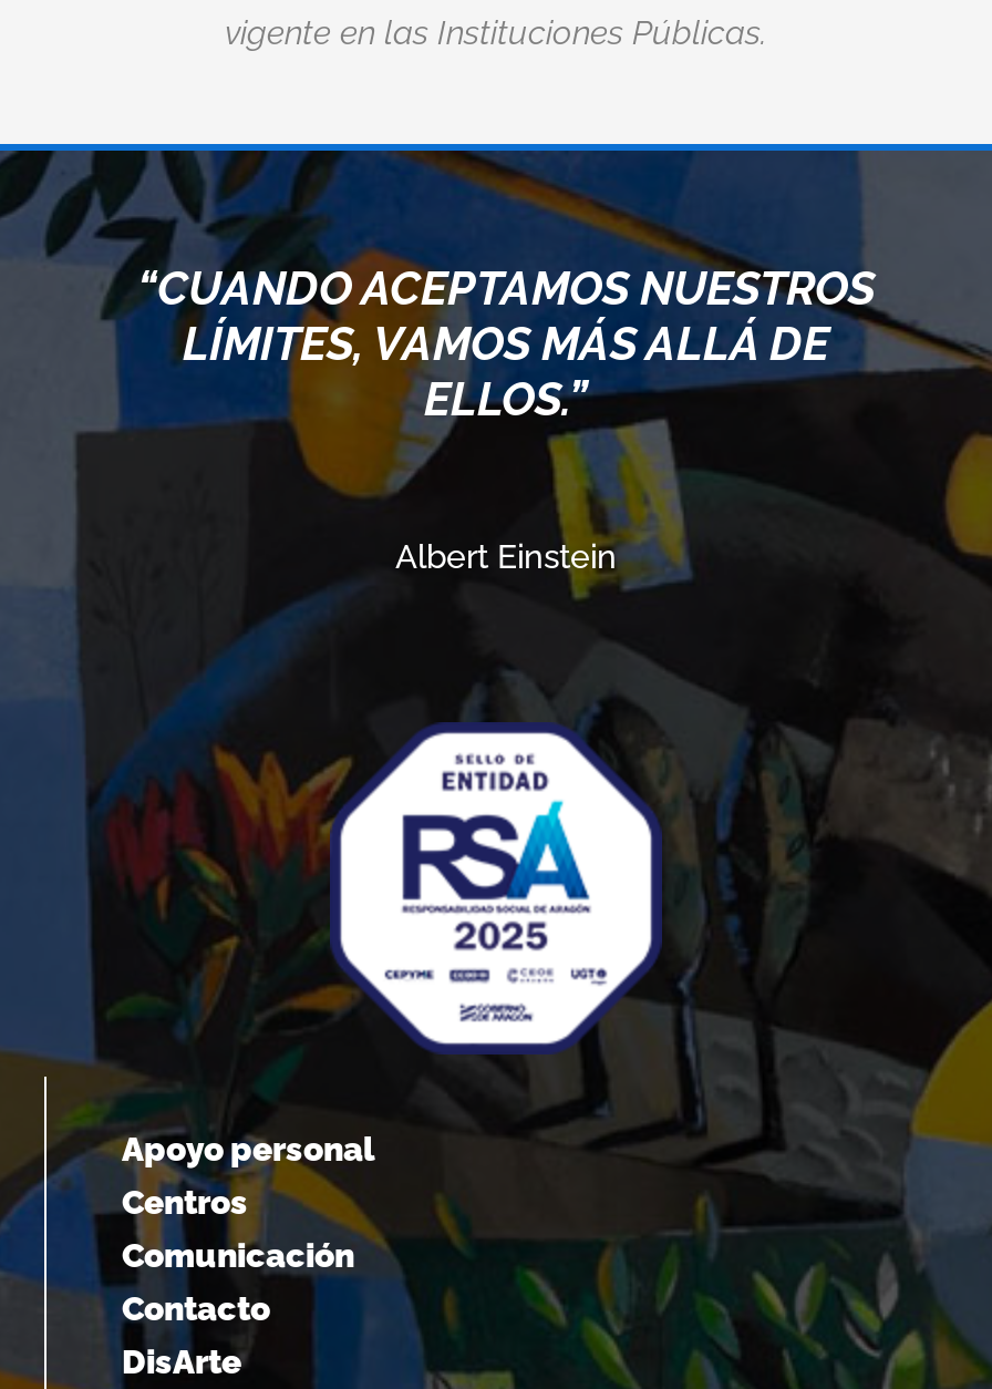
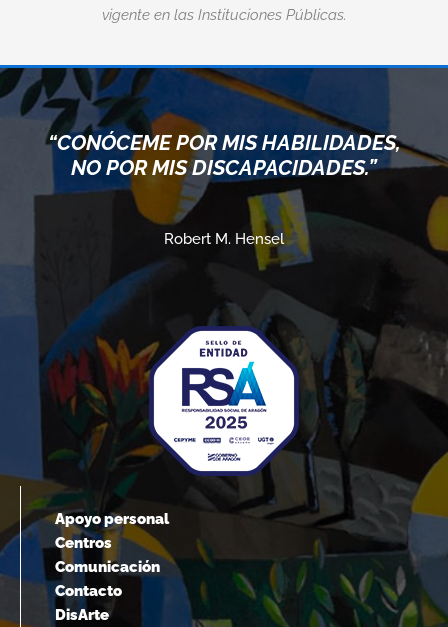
- “CUANDO ACEPTAMOS NUESTROS
- LÍMITES, VAMOS MÁS ALLÁ DE
- ELLOS.”
+ “CONÓCEME POR MIS HABILIDADES,
+ NO POR MIS DISCAPACIDADES.”

- Albert Einstein
+ Robert M. Hensel
